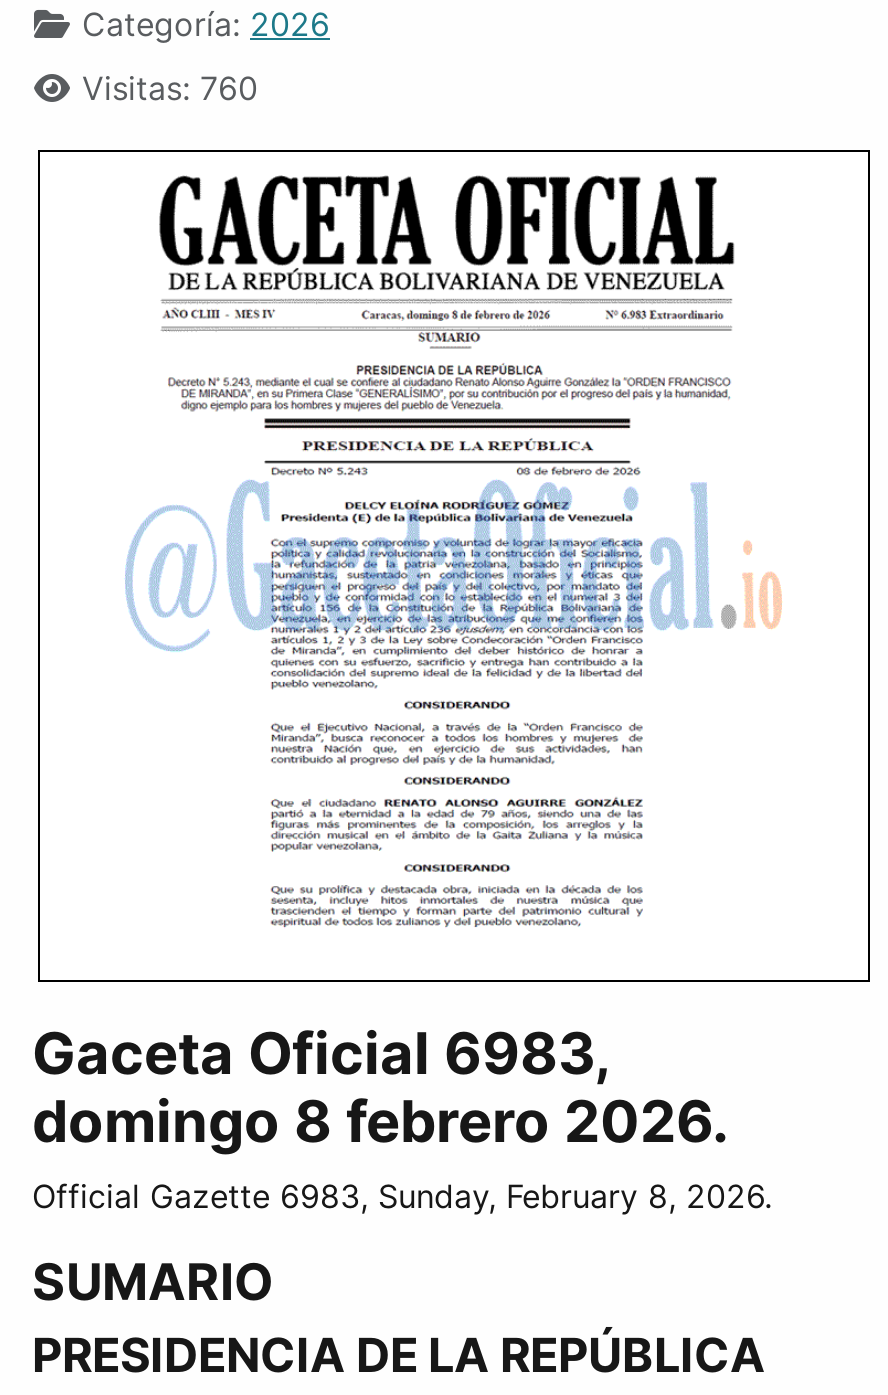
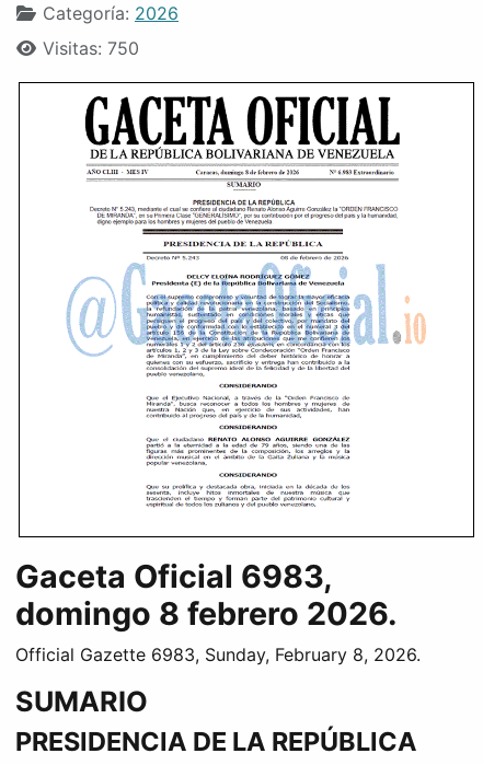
- Visitas: 760
+ Visitas: 750
